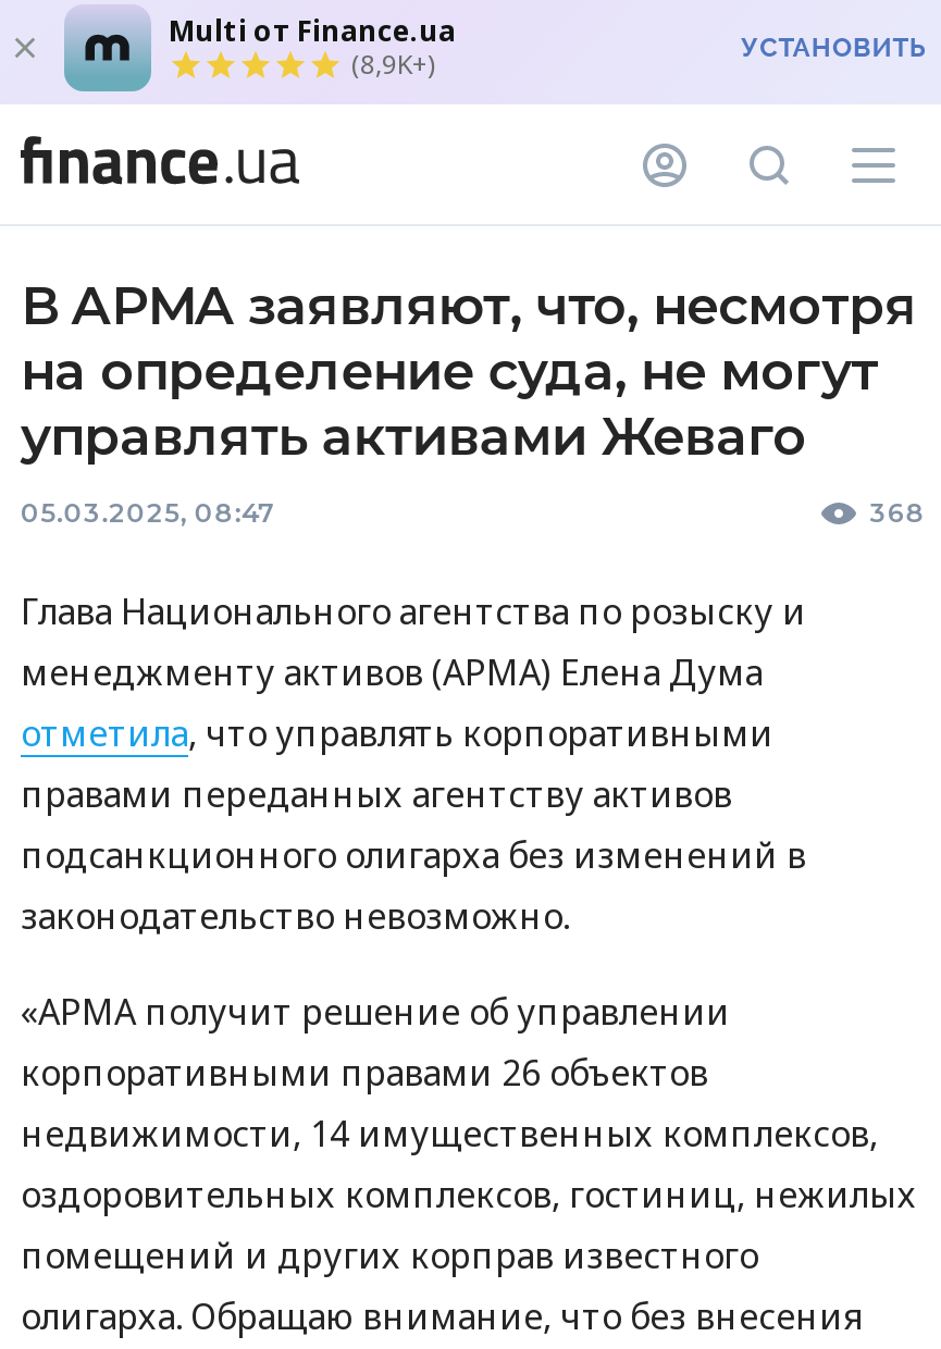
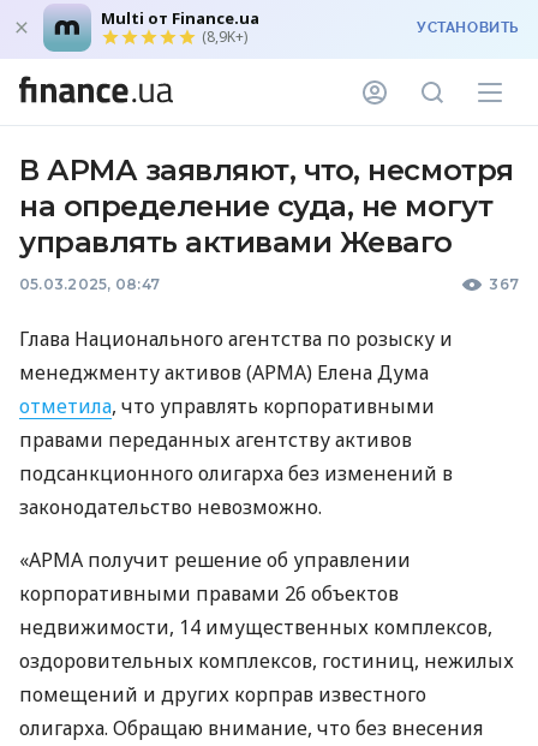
- 368
+ 367
